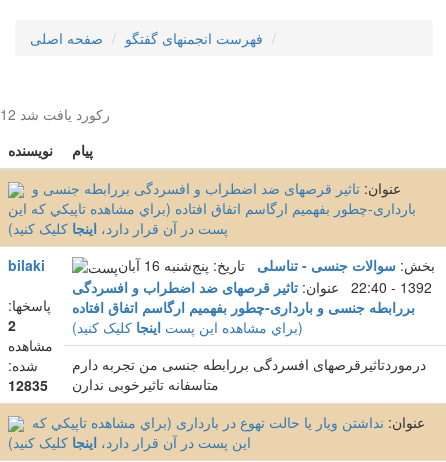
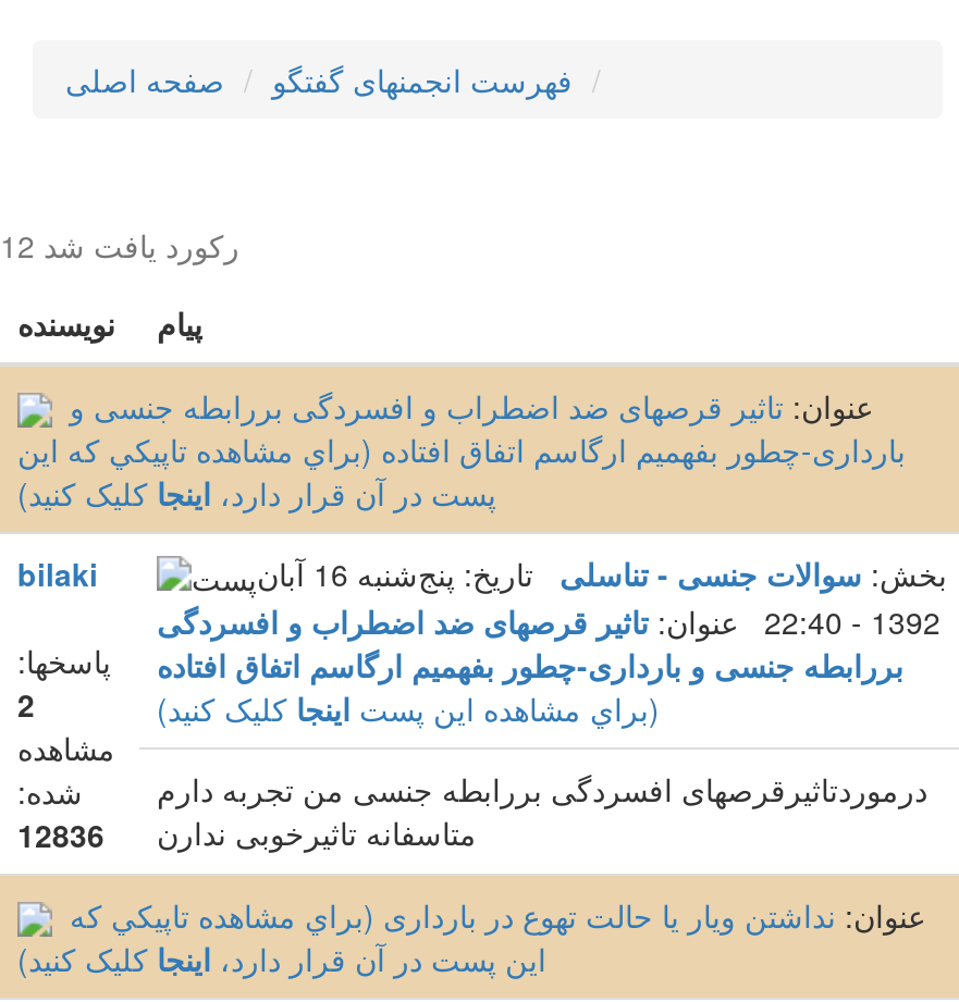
- متاسفانه تاثیرخوبی ندارن 12835
+ متاسفانه تاثیرخوبی ندارن 12836
